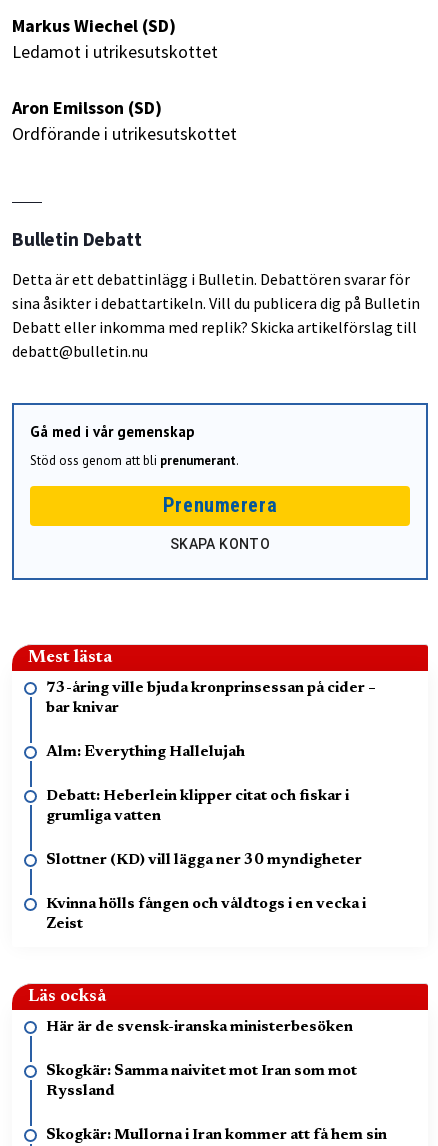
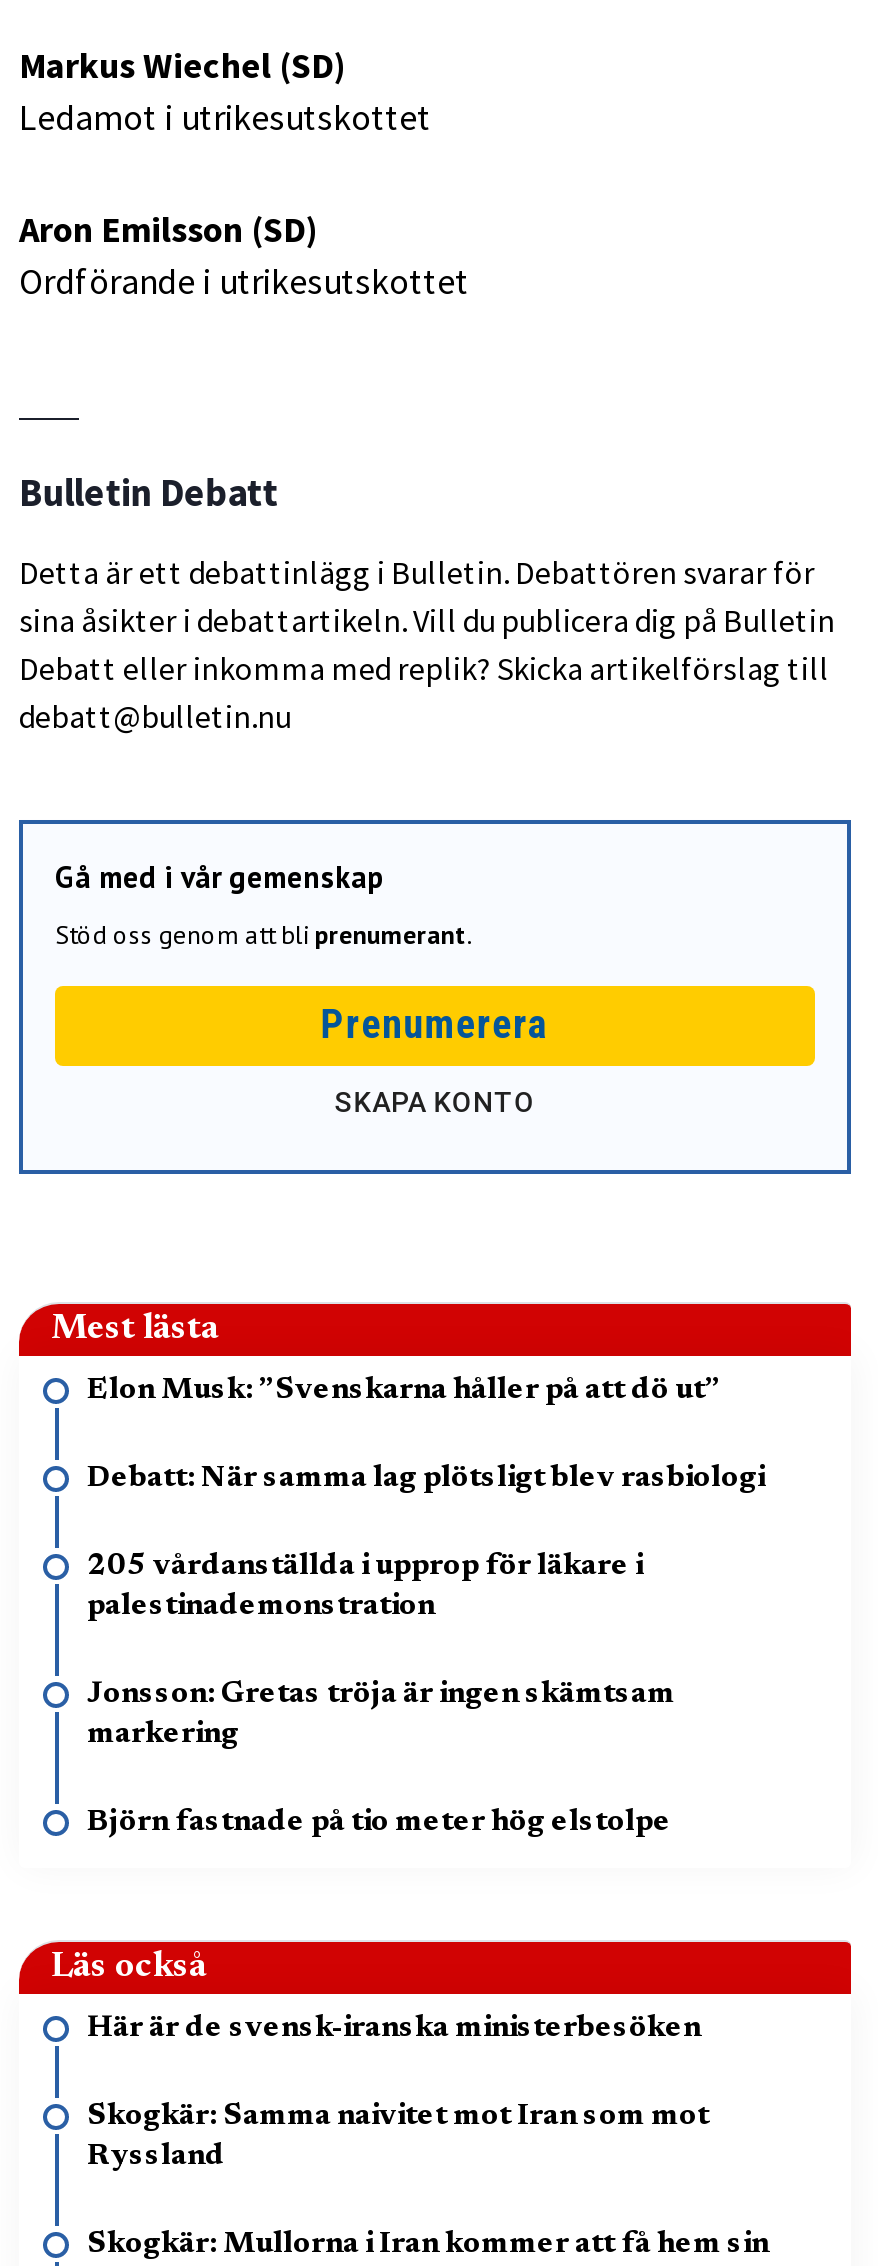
- 73-åring ville bjuda kronprinsessan på cider –
- bar knivar
+ Elon Musk: ”Svenskarna håller på att dö ut”

- Alm: Everything Hallelujah
+ Debatt: När samma lag plötsligt blev rasbiologi

- Debatt: Heberlein klipper citat och fiskar i
- grumliga vatten
+ 205 vårdanställda i upprop för läkare i
+ palestinademonstration

- Slottner (KD) vill lägga ner 30 myndigheter
+ Jonsson: Gretas tröja är ingen skämtsam
+ markering

- Kvinna hölls fången och våldtogs i en vecka i
- Zeist
+ Björn fastnade på tio meter hög elstolpe
